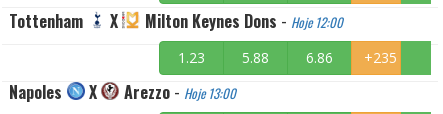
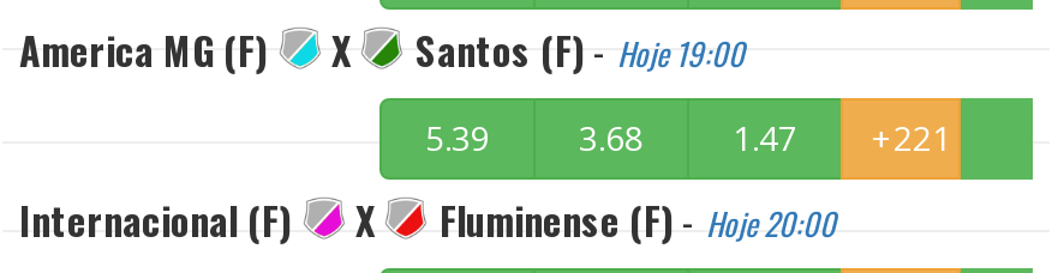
- Tottenham
+ America MG (F)

- Milton Keynes Dons - Hoje 12:00
+ Santos (F) - Hoje 19:00

- 1.23
- 5.88
- 6.86
- +235
+ 5.39
+ 3.68
+ 1.47
+ +221

- Napoles
+ Internacional (F)

- Arezzo - Hoje 13:00
+ Fluminense (F) - Hoje 20:00
